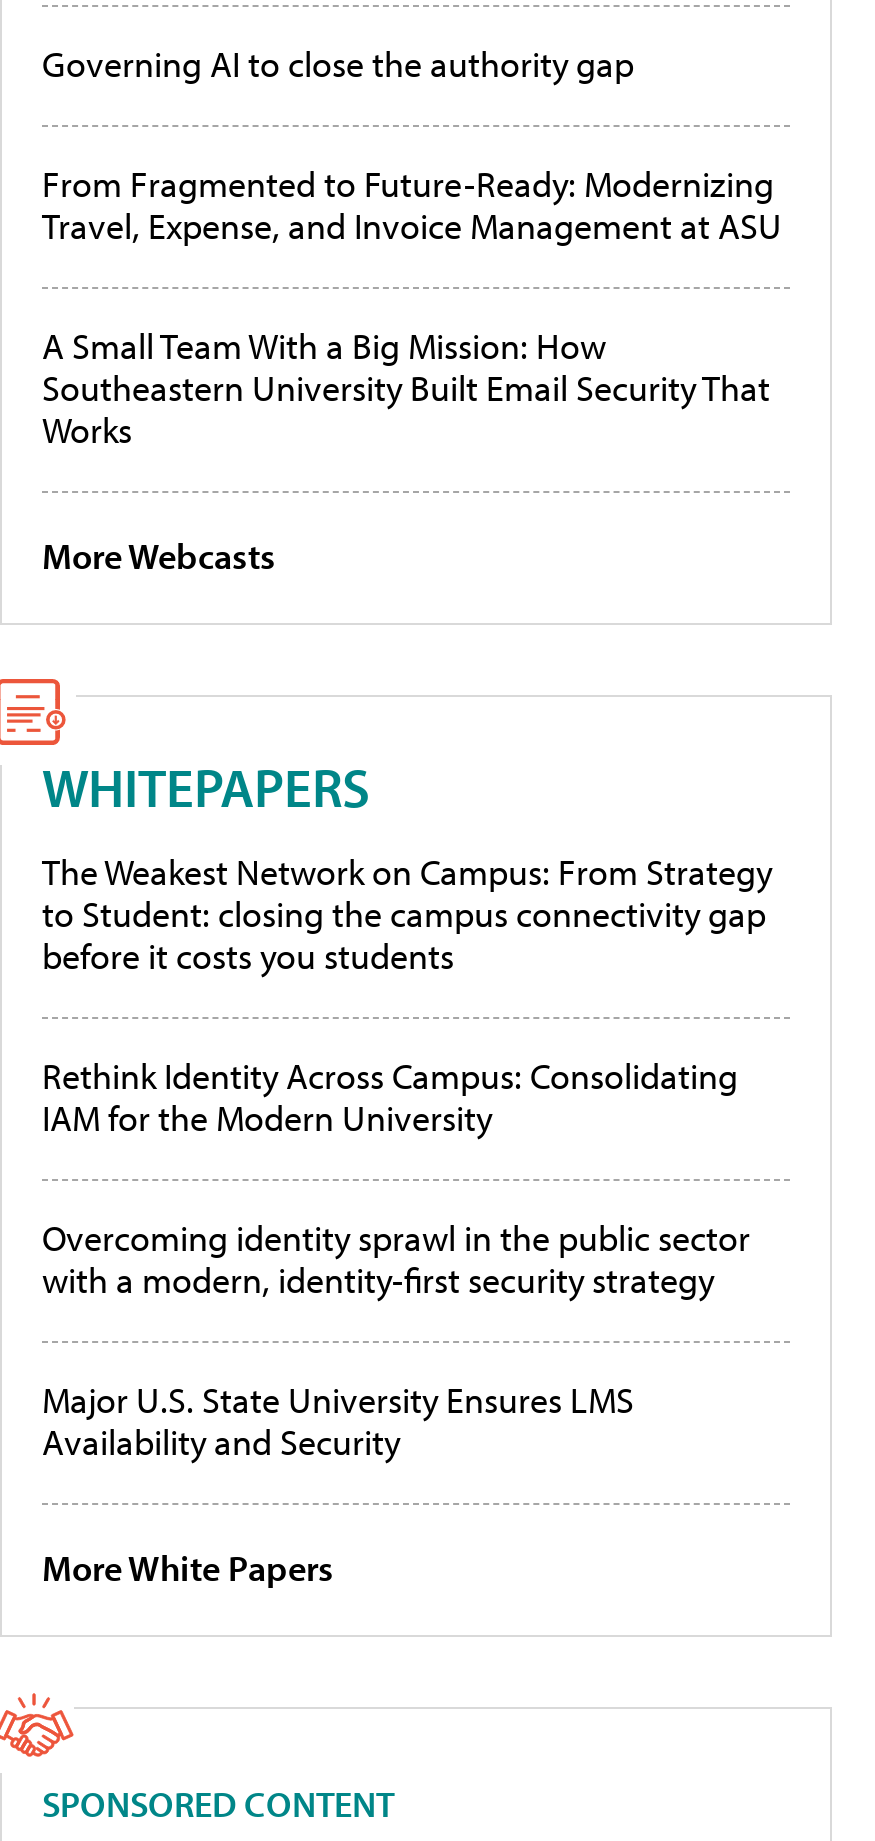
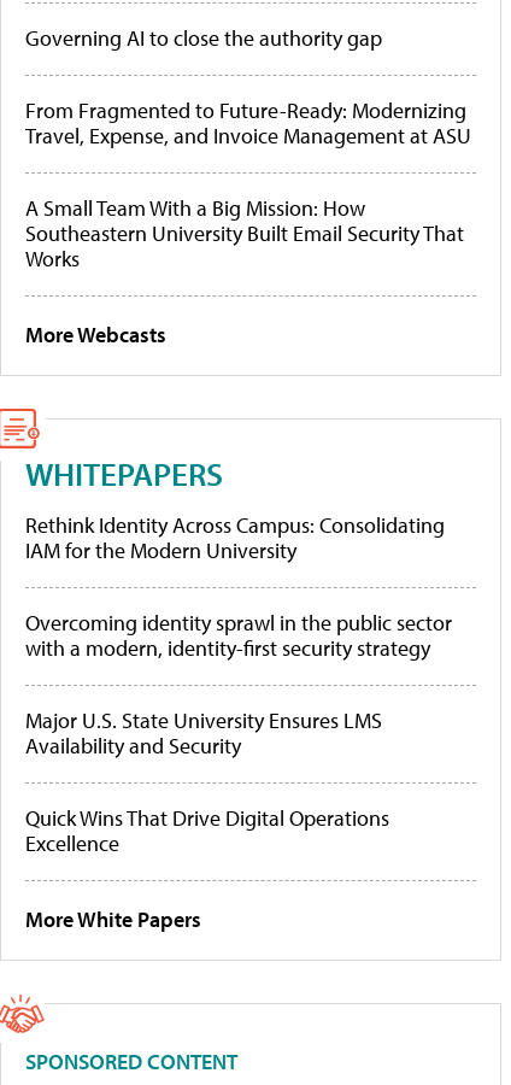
- The Weakest Network on Campus: From Strategy
- to Student: closing the campus connectivity gap
- before it costs you students

moved up: Rethink Identity Across Campus: Consolidating | IAM for the Modern University | Overcoming identity sprawl in the public sector | with a modern, identity-first security strategy | Major U.S. State University Ensures LMS | Availability and Security

+ Quick Wins That Drive Digital Operations
+ Excellence
